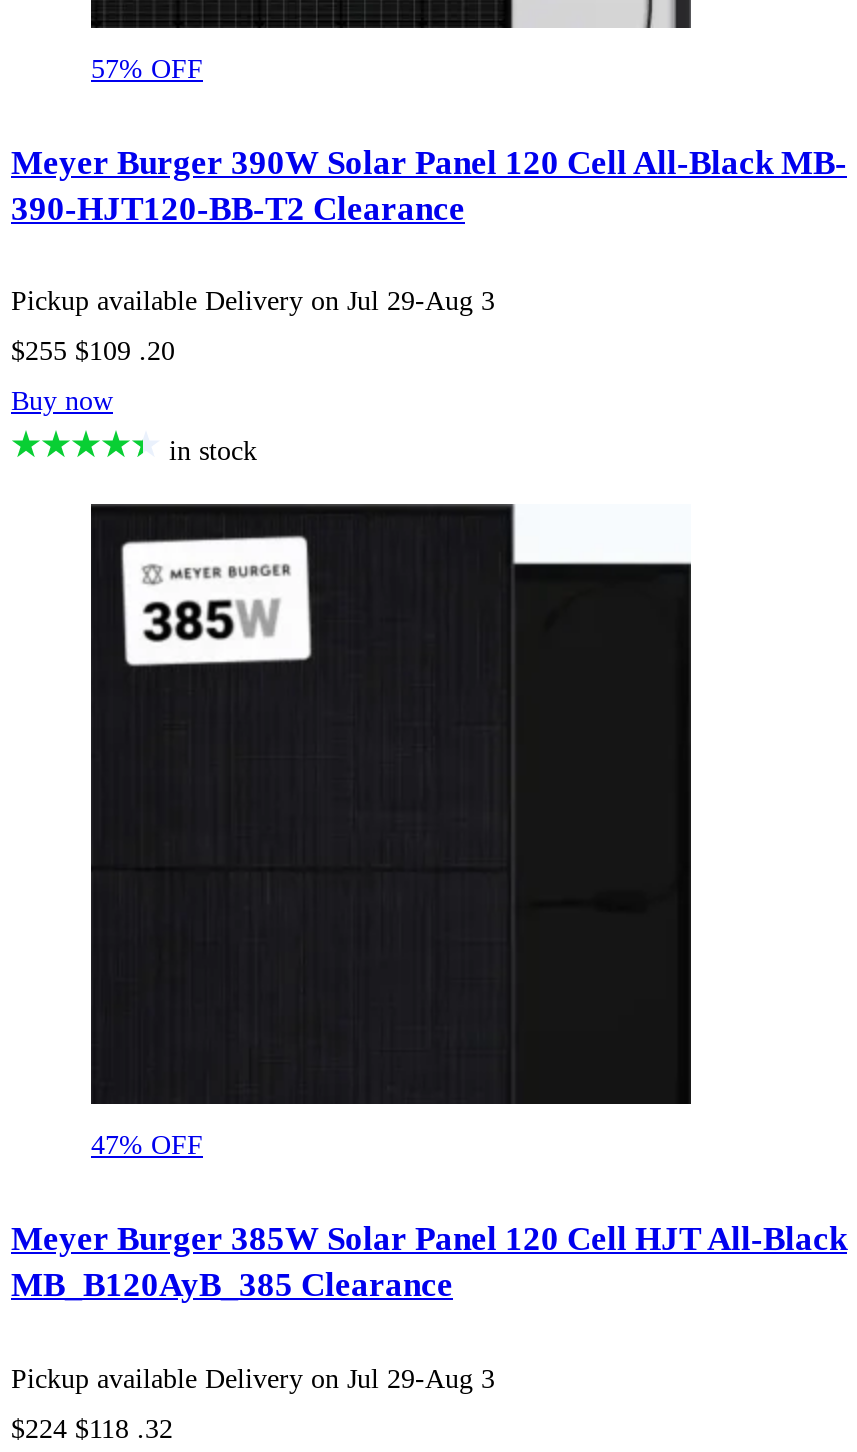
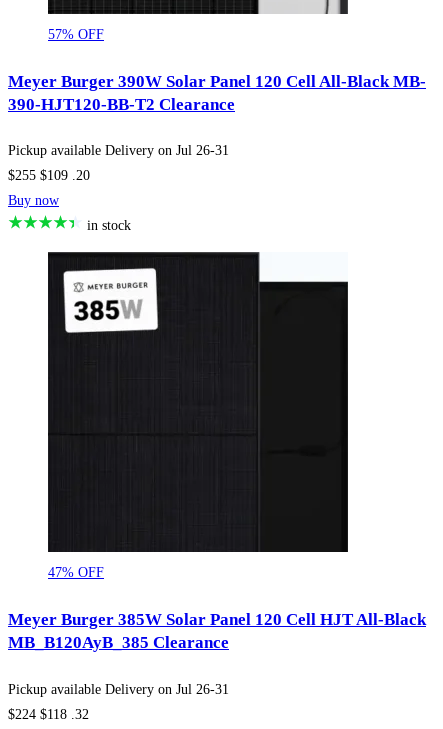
- Pickup available Delivery on Jul 29-Aug 3
+ Pickup available Delivery on Jul 26-31

- Pickup available Delivery on Jul 29-Aug 3
+ Pickup available Delivery on Jul 26-31
